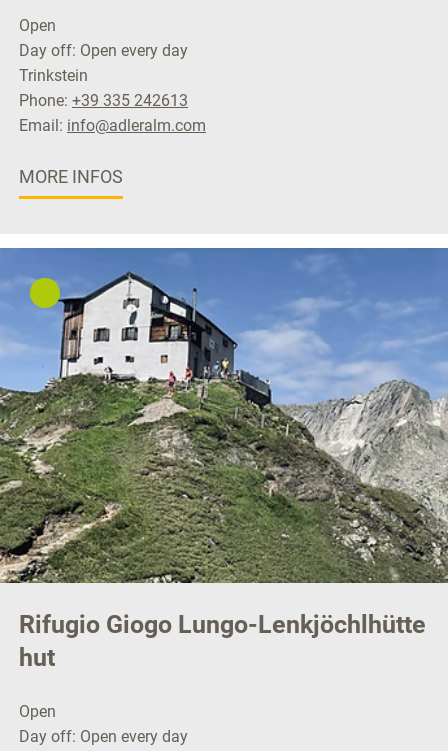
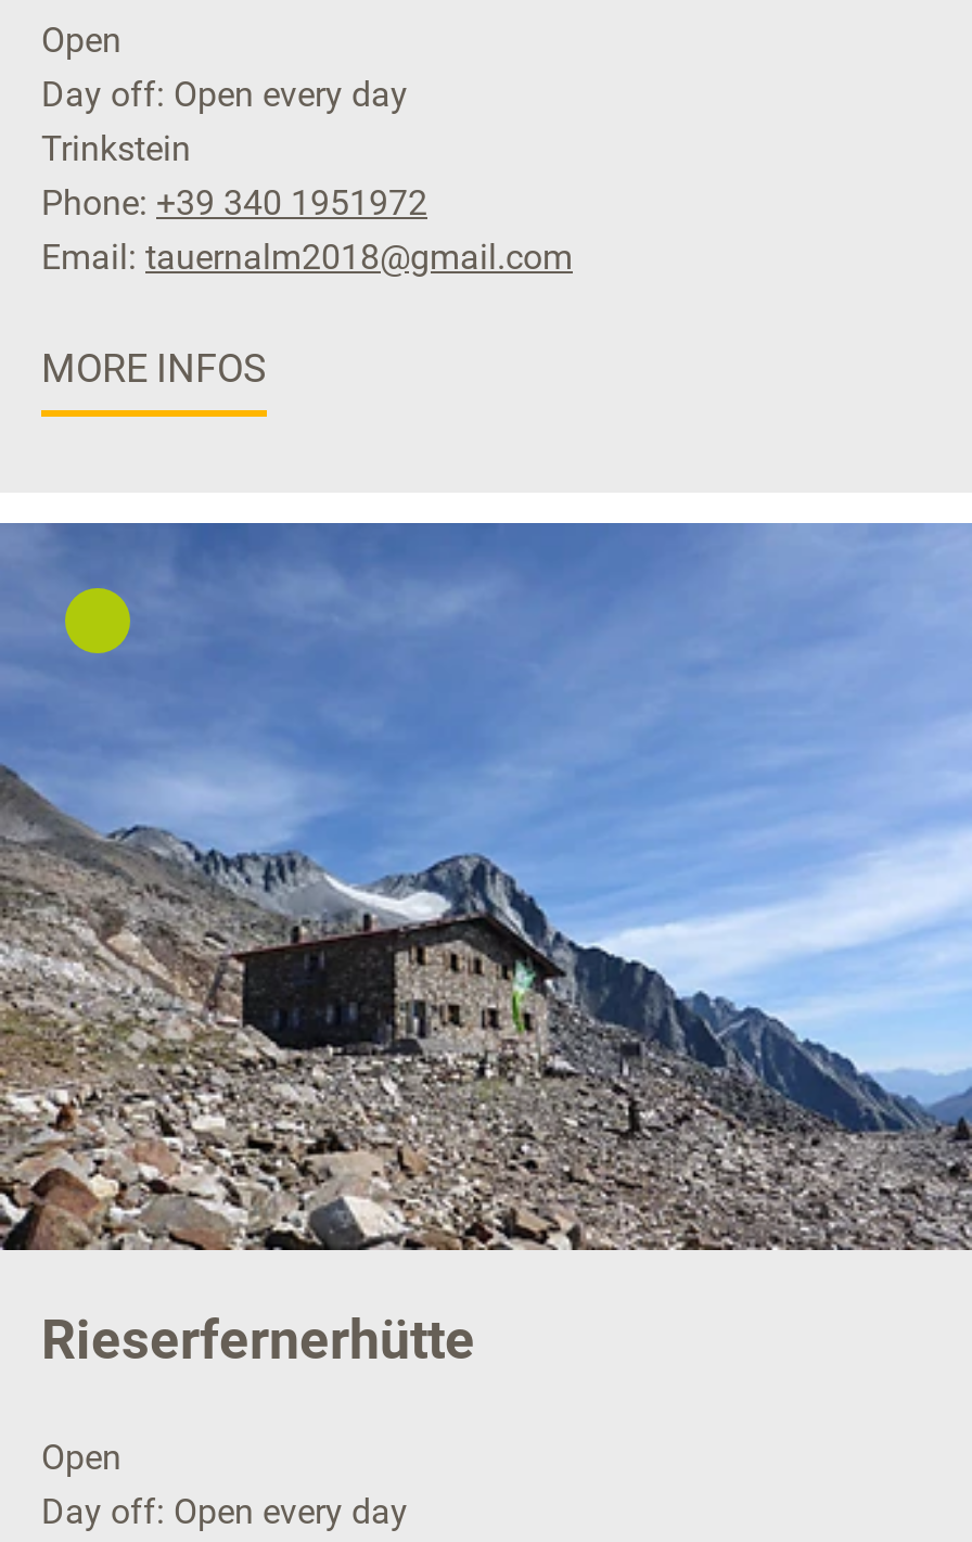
- Phone: +39 335 242613
+ Phone: +39 340 1951972

- Email: info@adleralm.com
+ Email: tauernalm2018@gmail.com

- [image]
- Rifugio Giogo Lungo-Lenkjöchlhütte
- hut
+ [image]
+ Rieserfernerhütte
